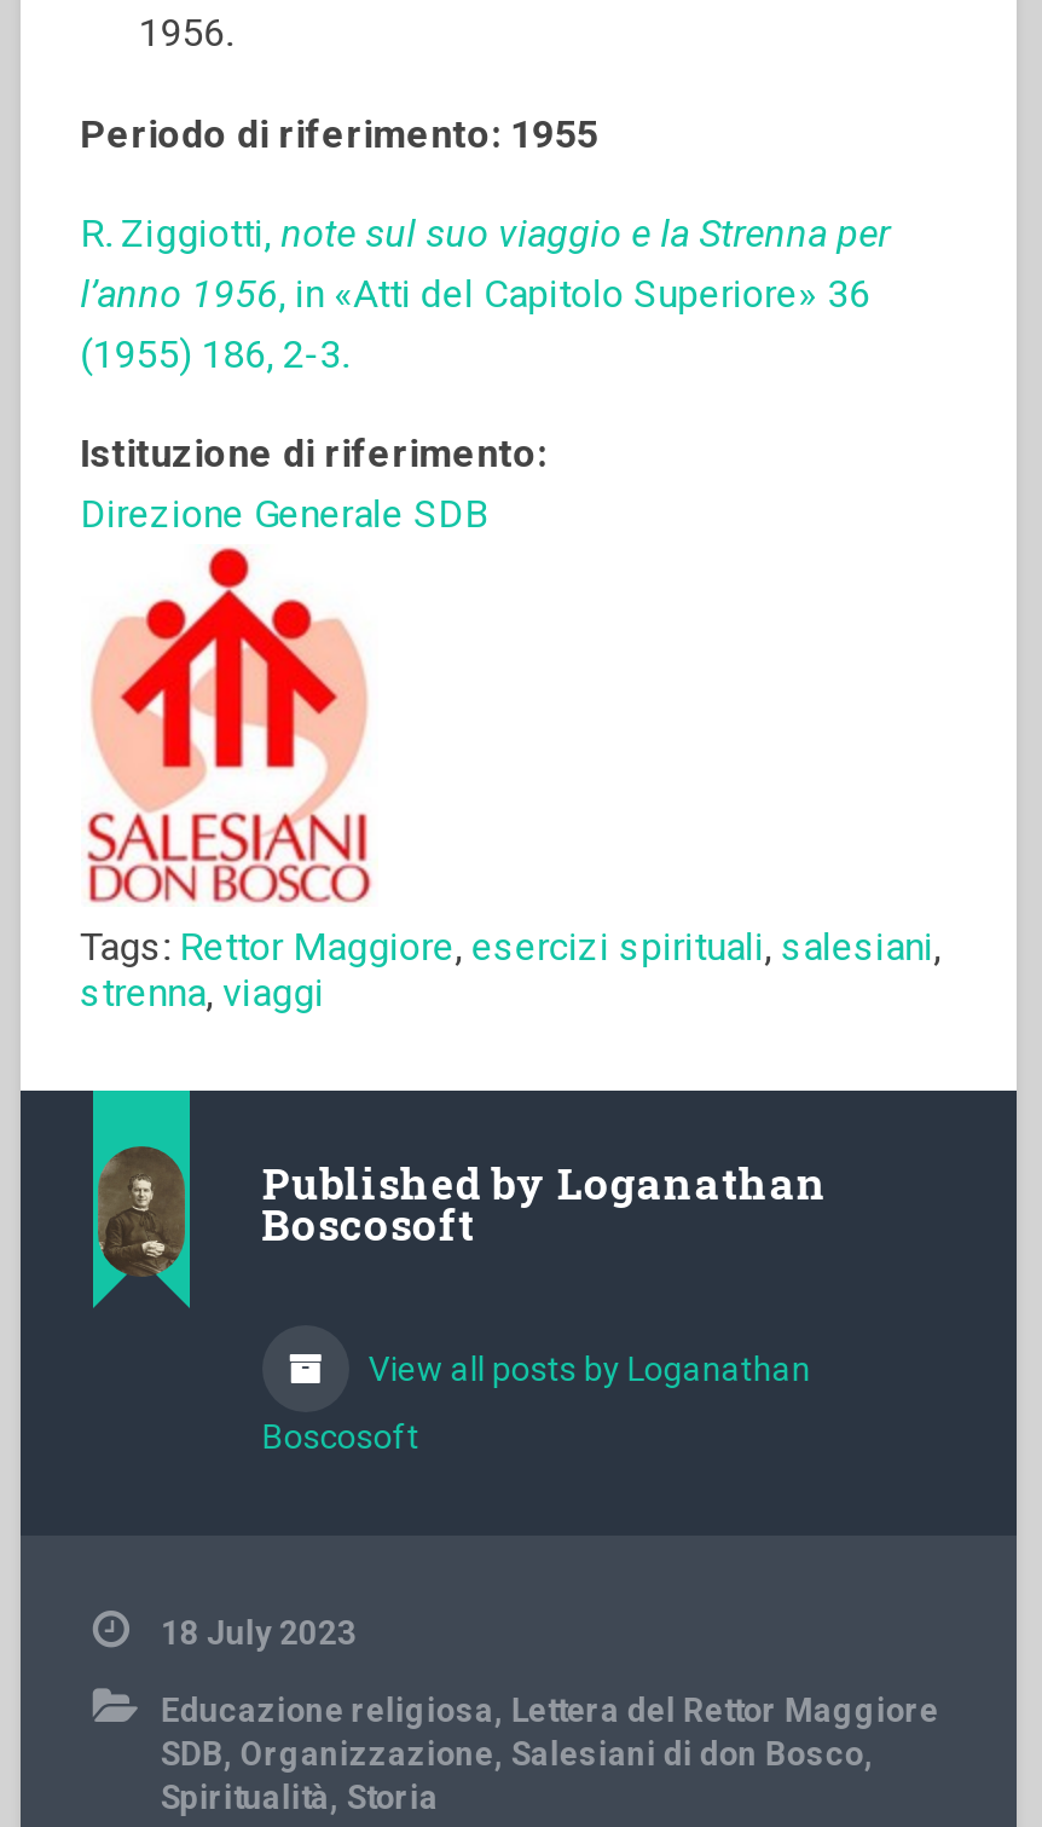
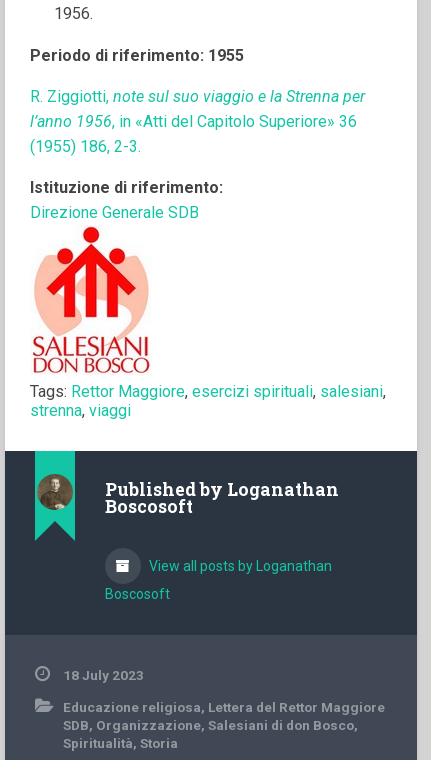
- [image]
+ [image]
